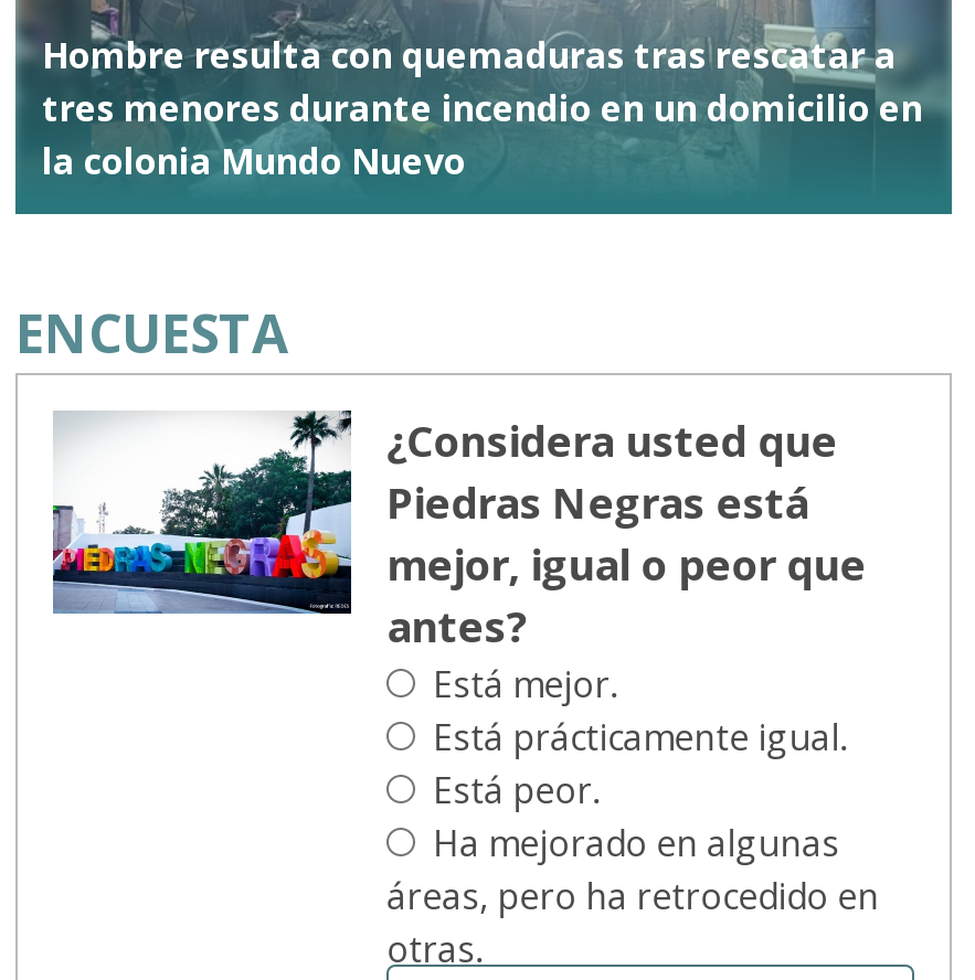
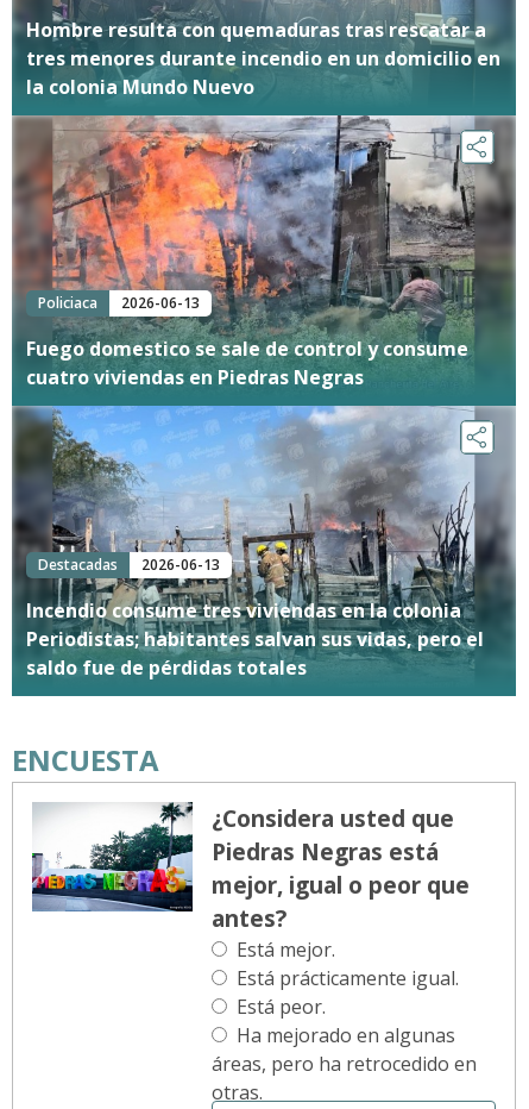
+ [image]
+ Policiaca
+ 2026-06-13
+ Fuego domestico se sale de control y consume
+ cuatro viviendas en Piedras Negras

+ Destacadas
+ 2026-06-13
+ Incendio consume tres viviendas en la colonia
+ Periodistas; habitantes salvan sus vidas, pero el
+ saldo fue de pérdidas totales
